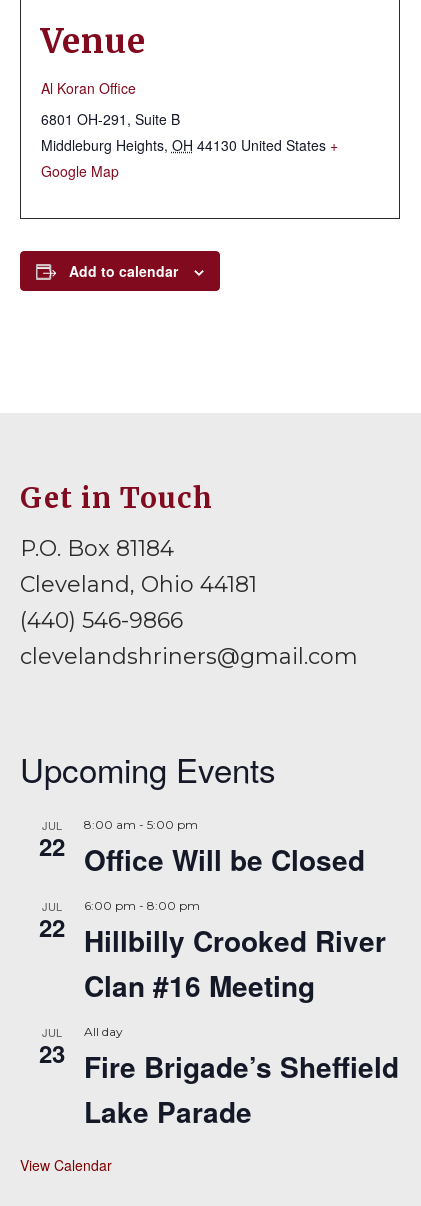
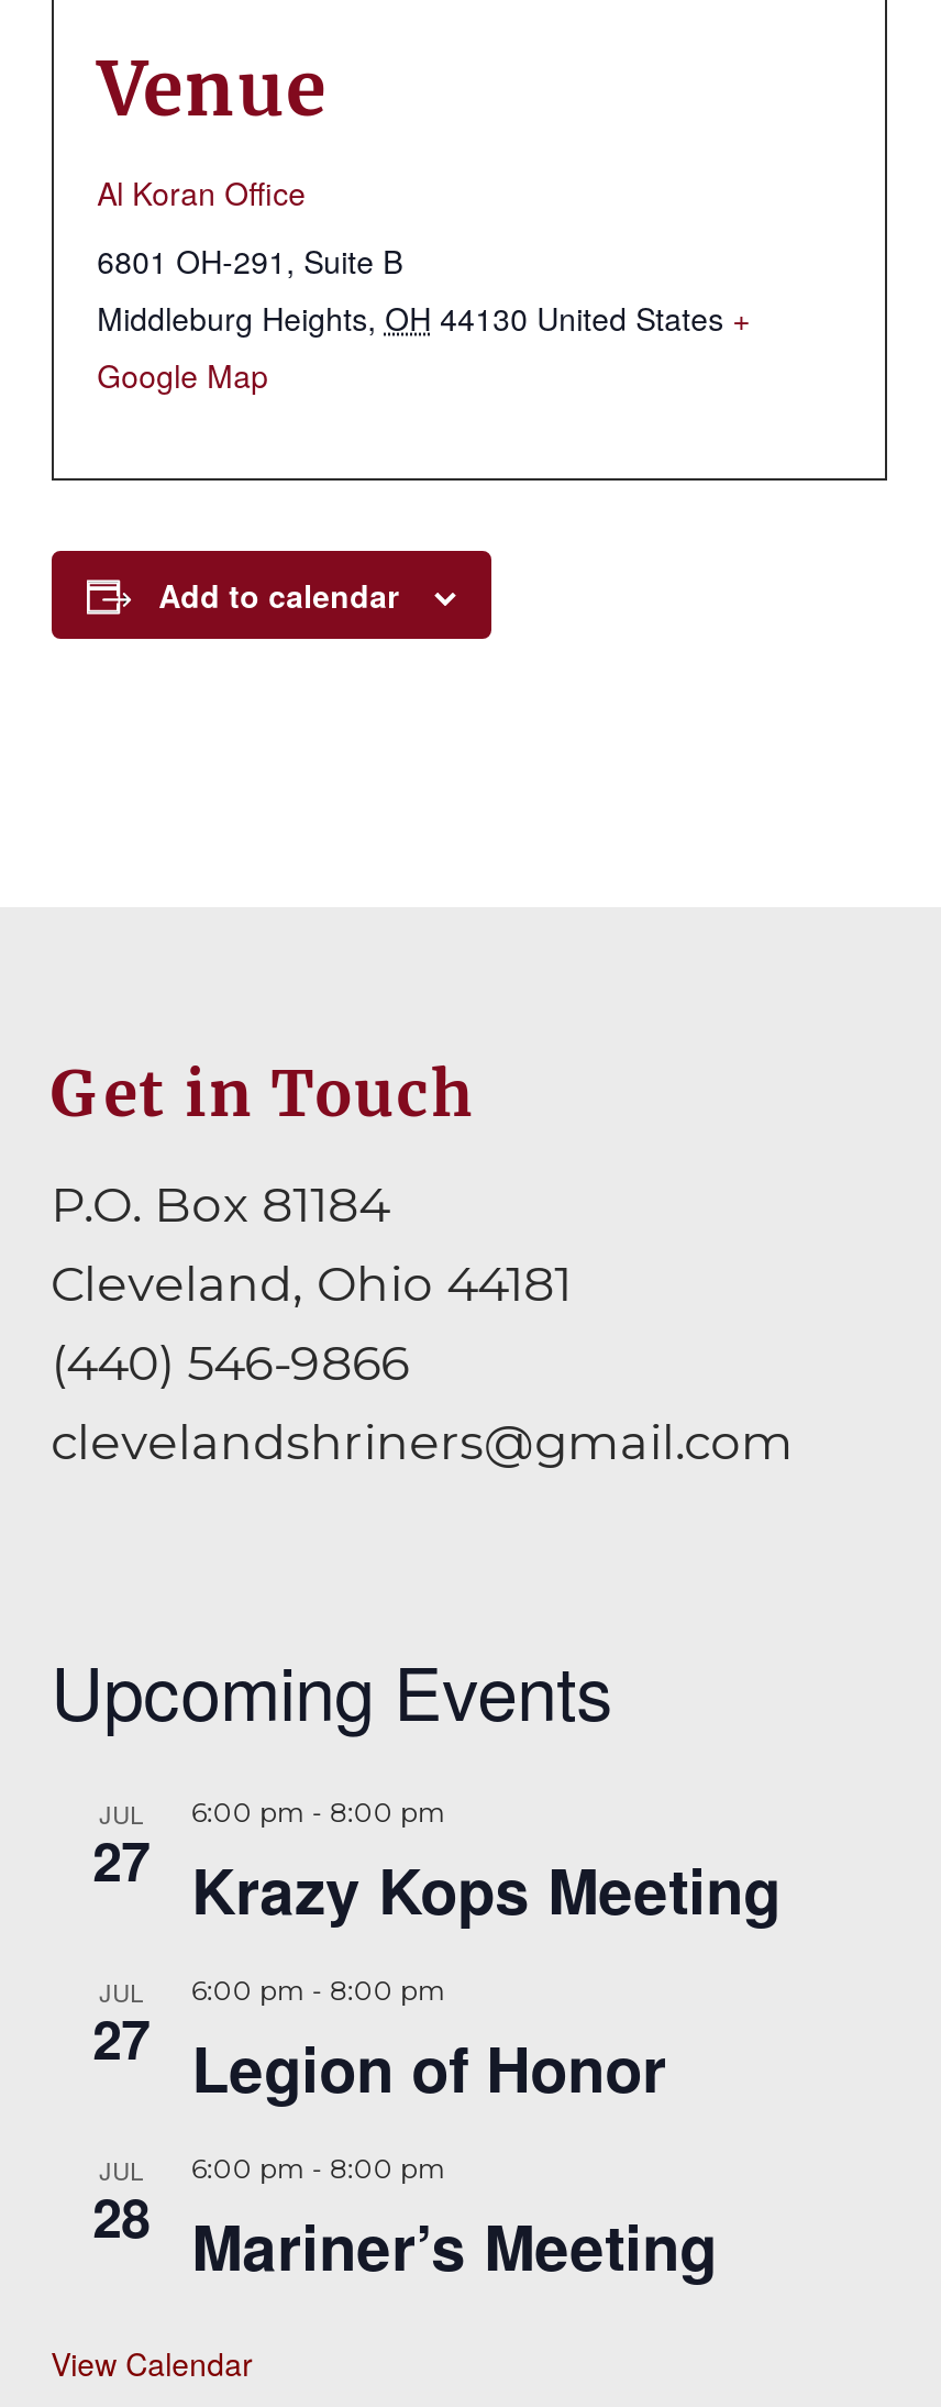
- 8:00 am - 5:00 pm
- Office Will be Closed
+ 6:00 pm - 8:00 pm
+ Krazy Kops Meeting

- 22
+ 27

- 22
+ 27

- Hillbilly Crooked River
- Clan #16 Meeting
+ Legion of Honor

- All day
- Fire Brigade’s Sheffield
- Lake Parade
+ 6:00 pm - 8:00 pm
+ Mariner’s Meeting

- 23
+ 28
